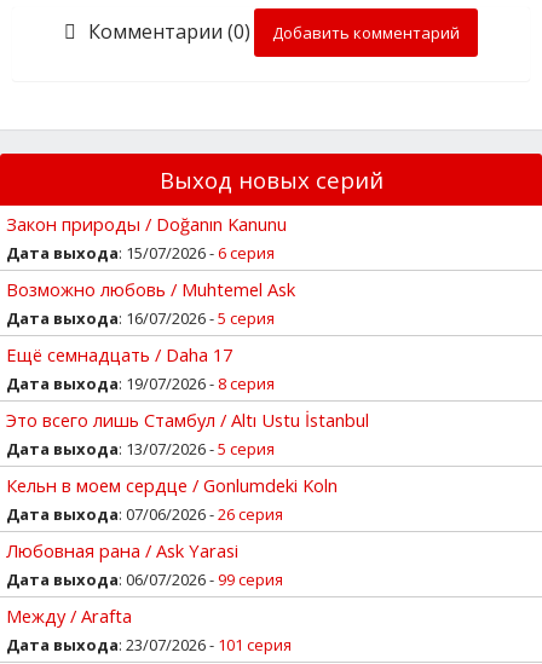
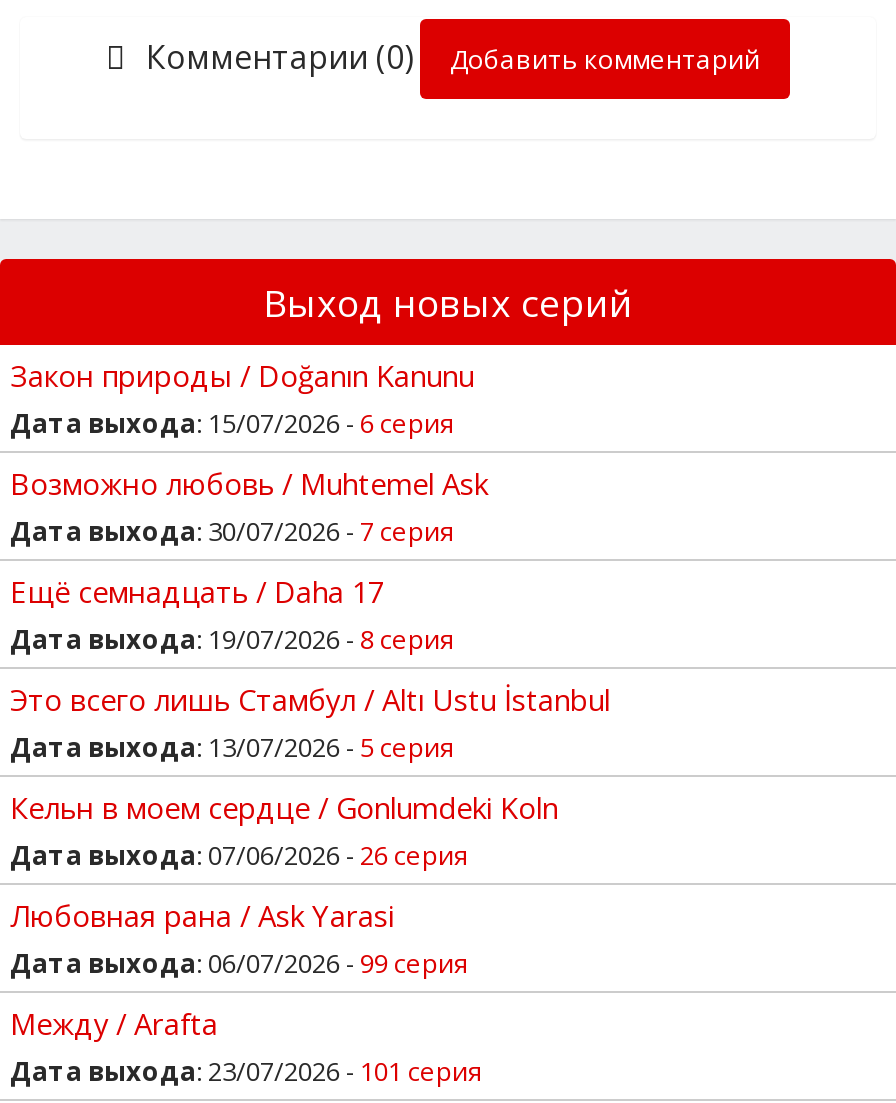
- Дата выхода: 16/07/2026 - 5 серия
+ Дата выхода: 30/07/2026 - 7 серия
